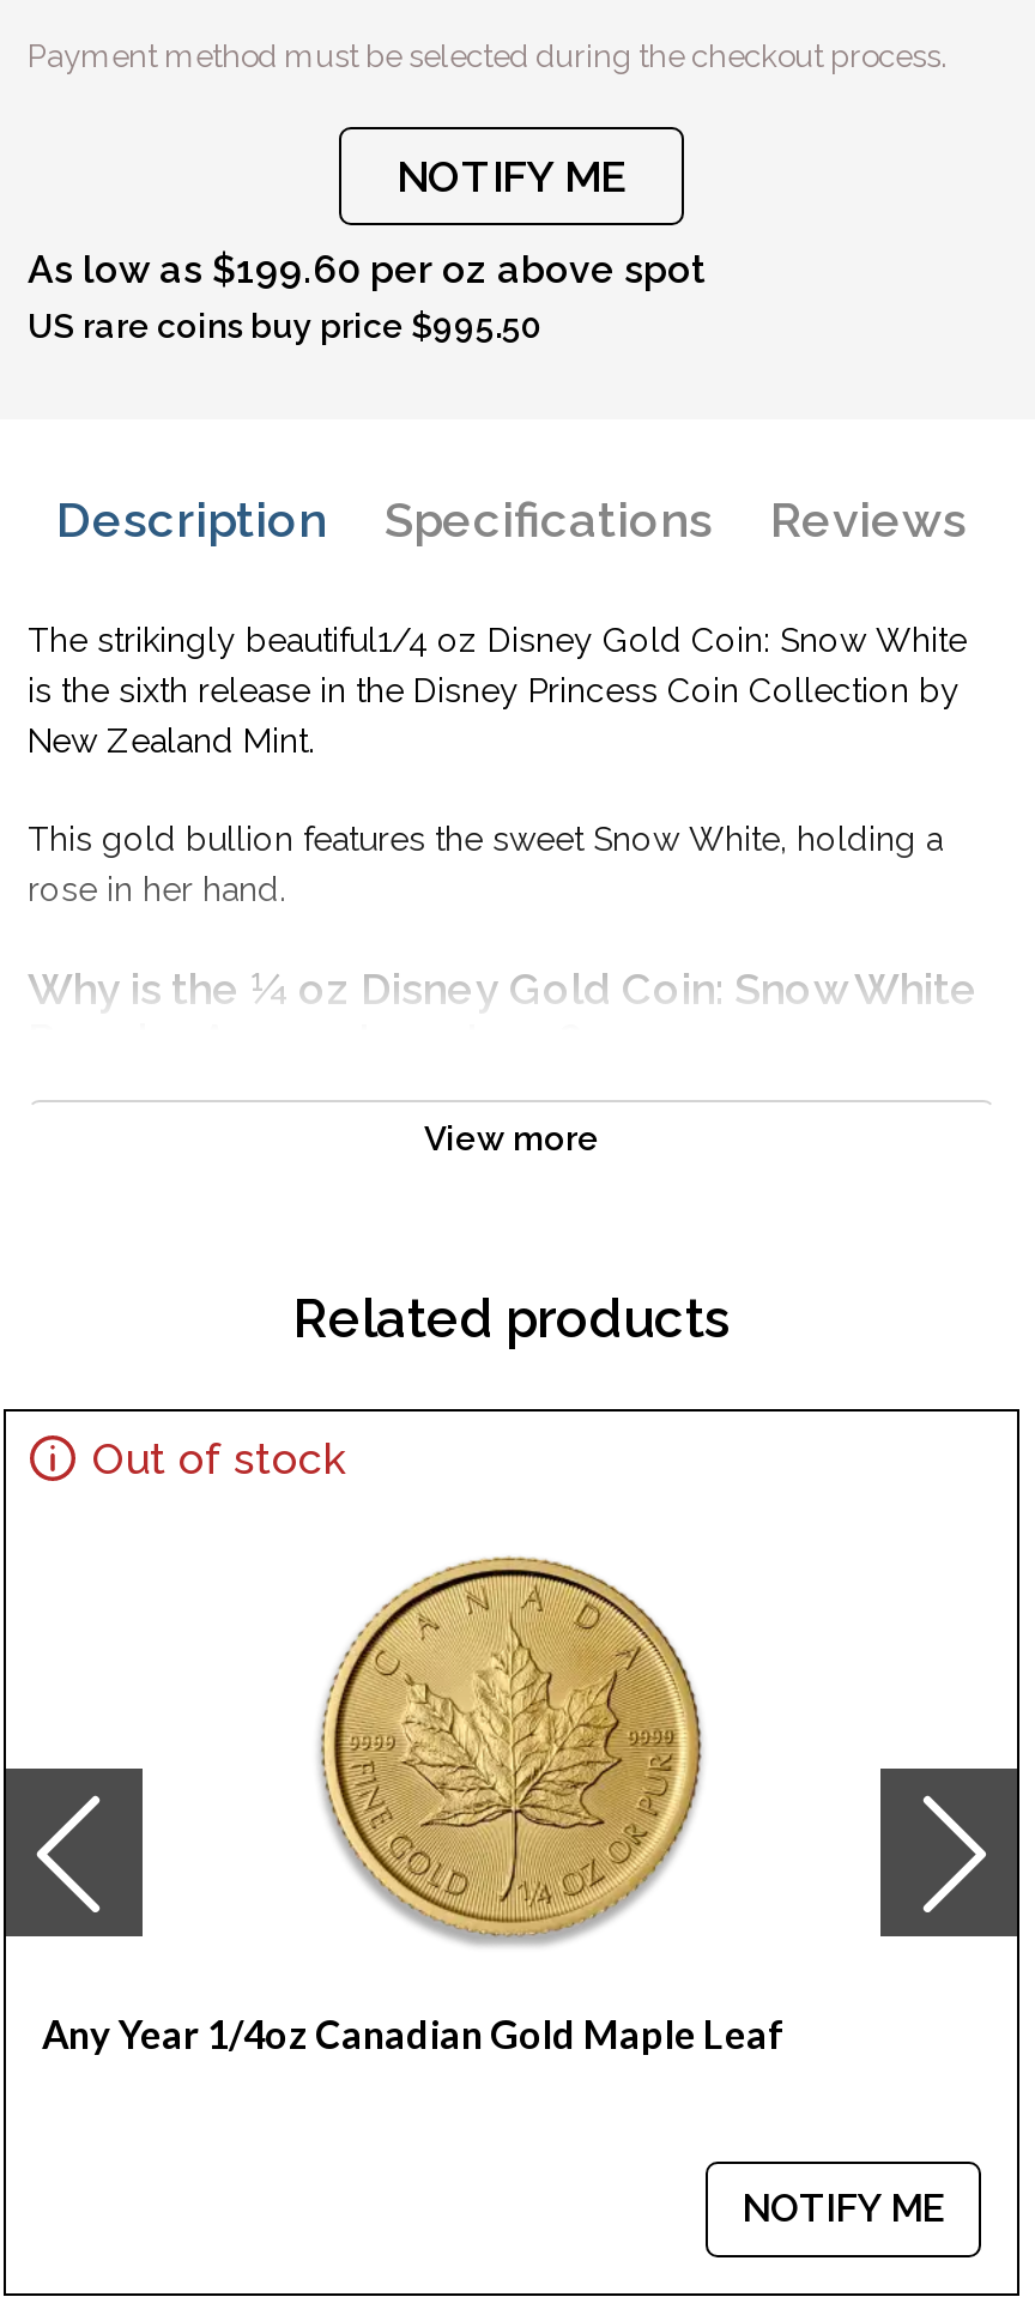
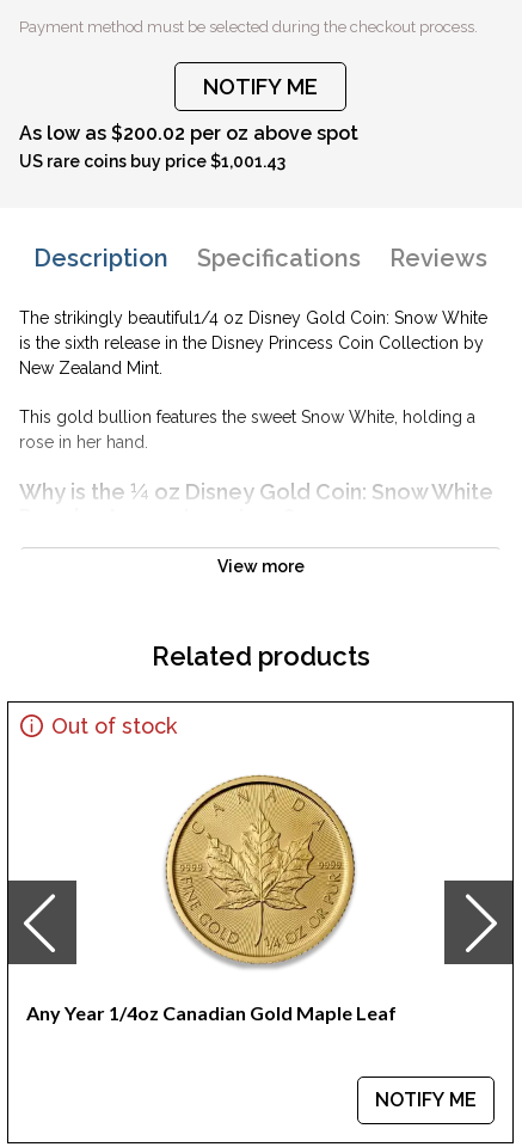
- As low as $199.60 per oz above spot
+ As low as $200.02 per oz above spot

- US rare coins buy price $995.50
+ US rare coins buy price $1,001.43
